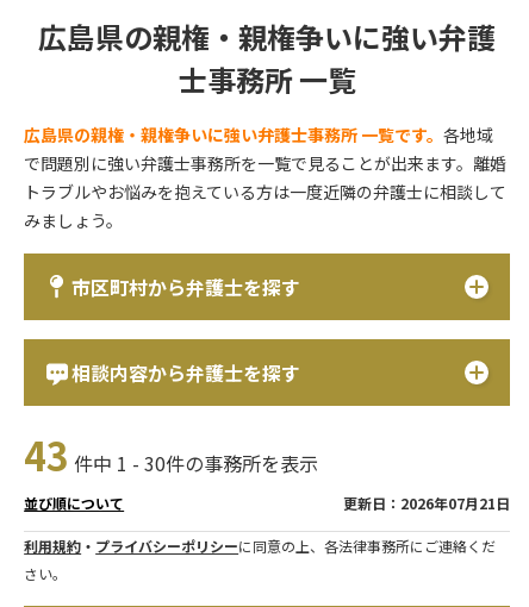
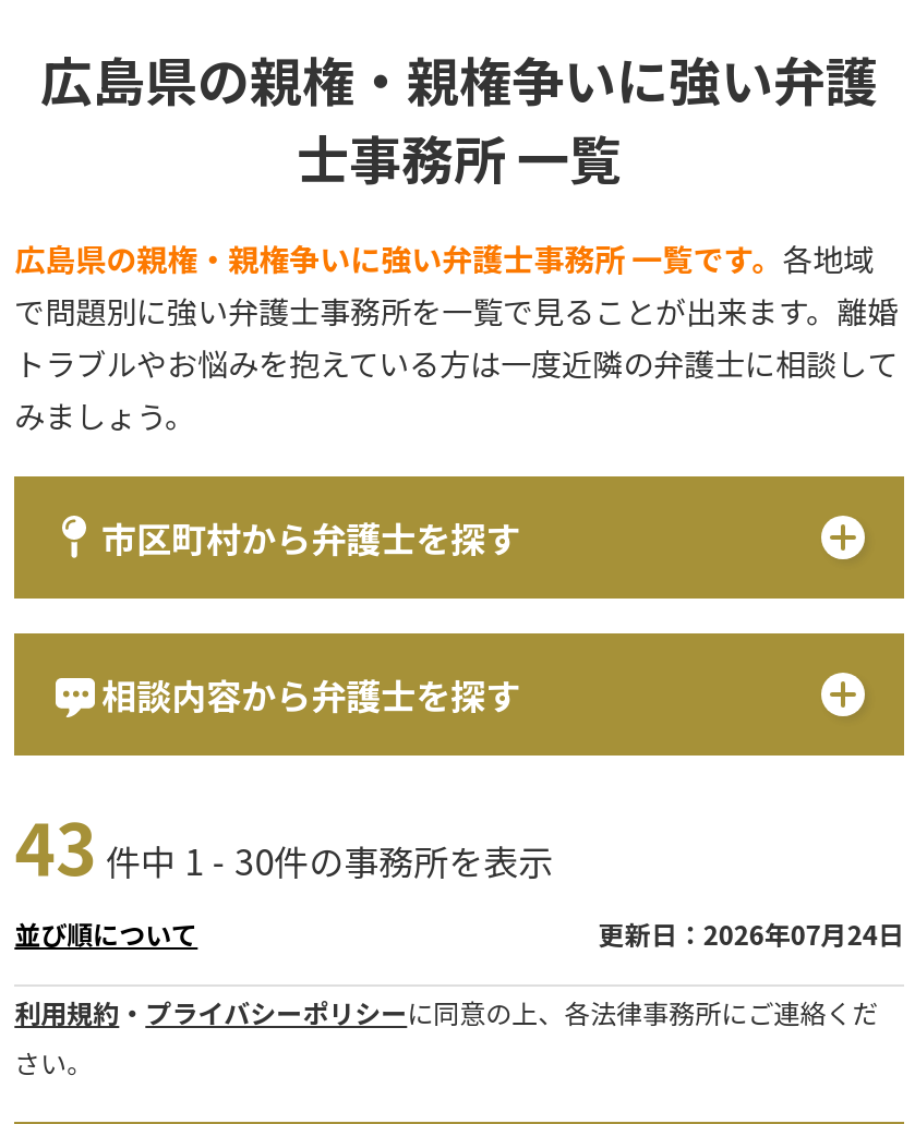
- 更新日：2026年07月21日
+ 更新日：2026年07月24日
